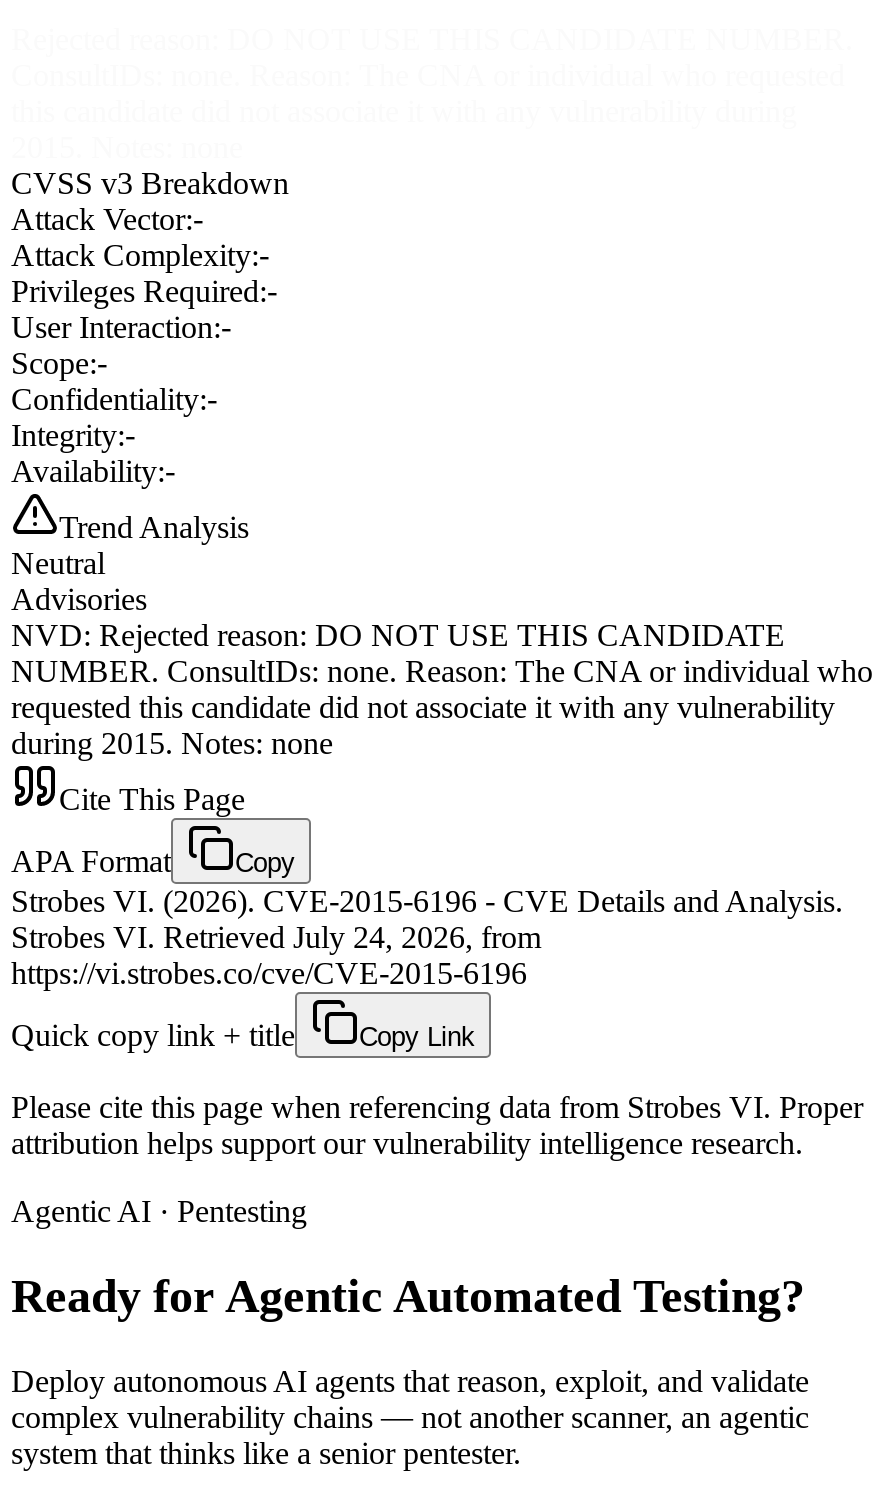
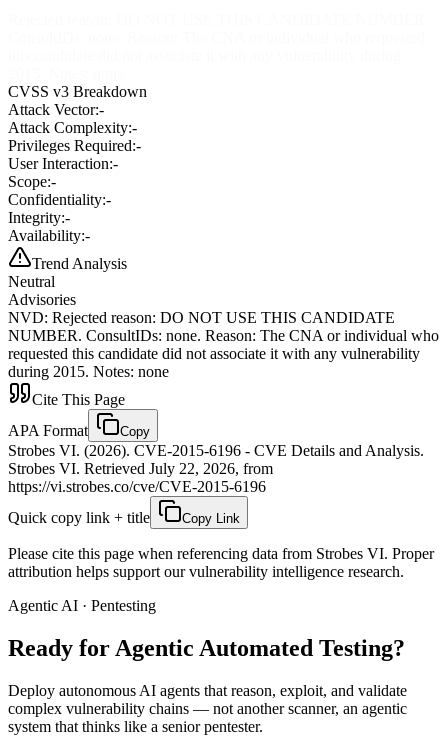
- Strobes VI. Retrieved July 24, 2026, from
+ Strobes VI. Retrieved July 22, 2026, from
